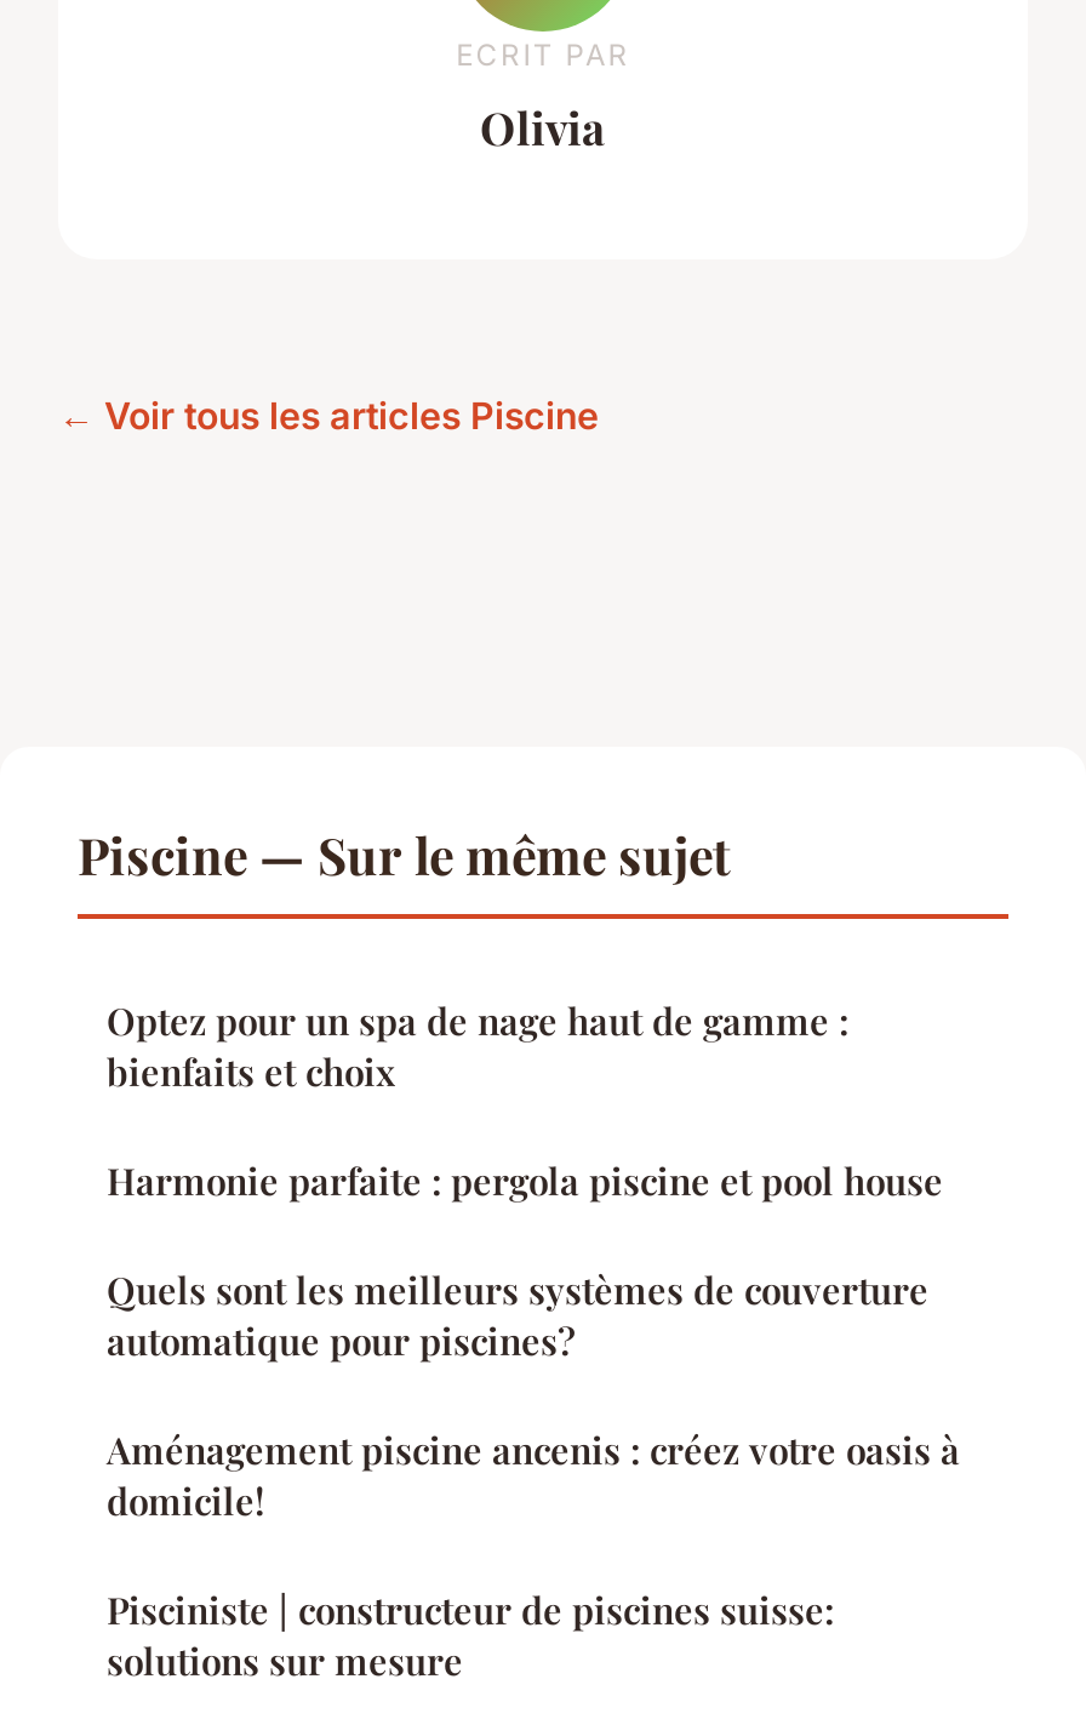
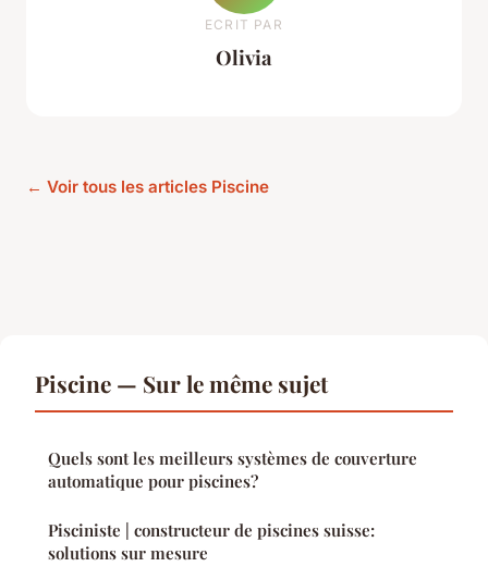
- Optez pour un spa de nage haut de gamme :
- bienfaits et choix
- Harmonie parfaite : pergola piscine et pool house

- Aménagement piscine ancenis : créez votre oasis à
- domicile!
